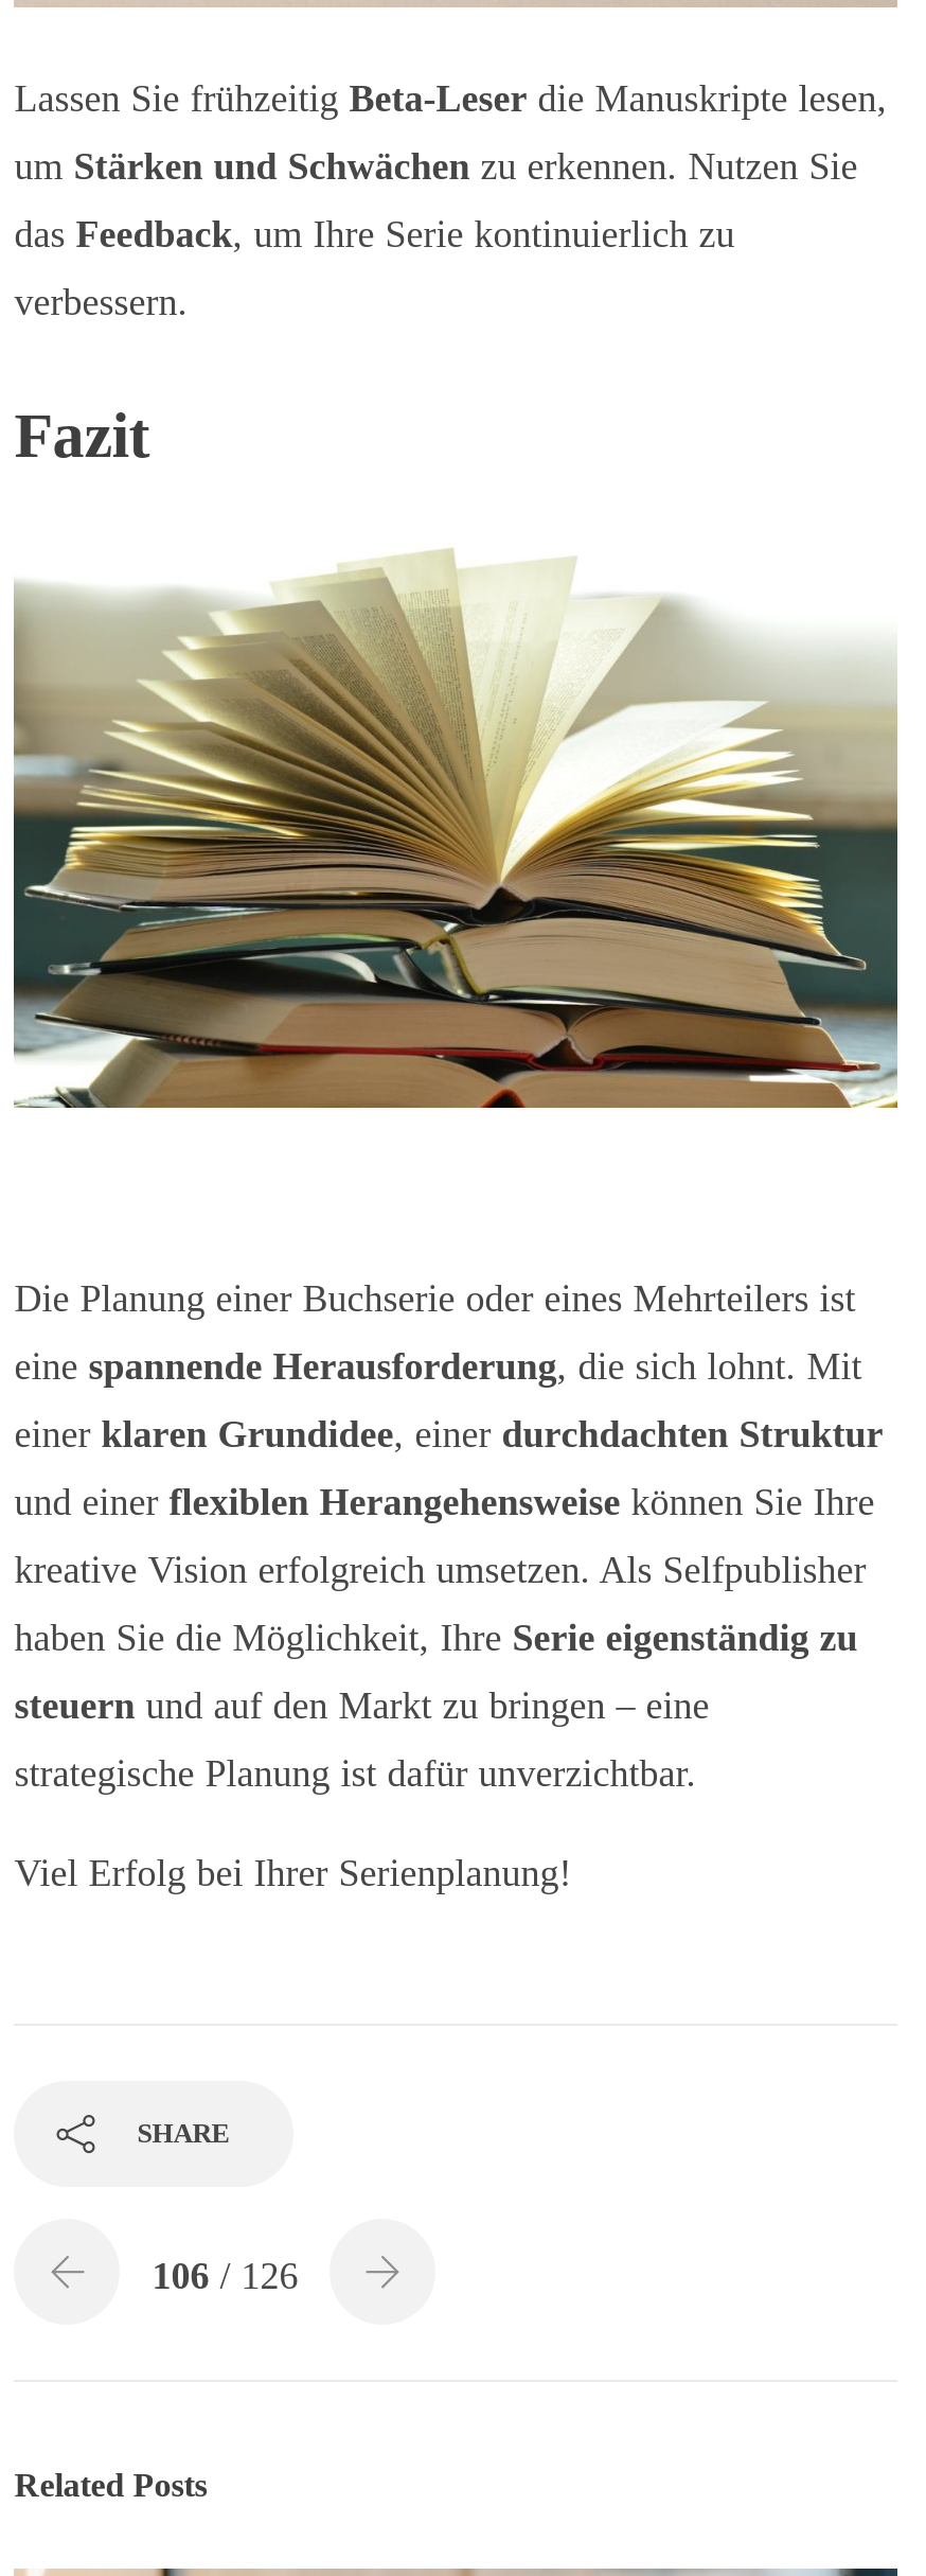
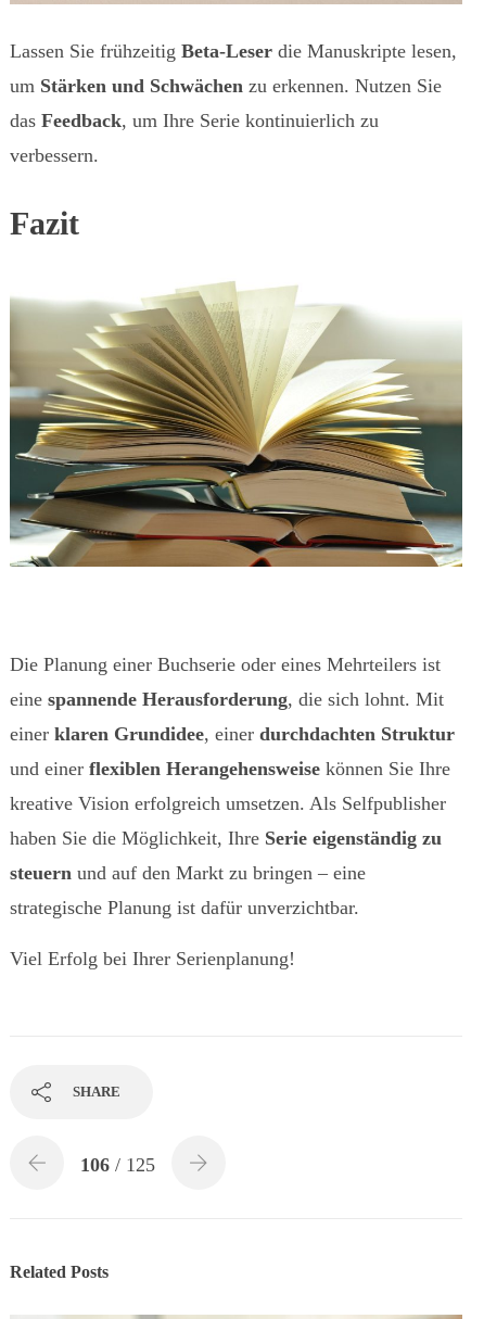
- 106 / 126
+ 106 / 125
